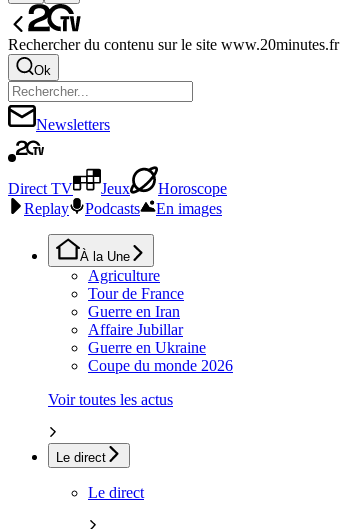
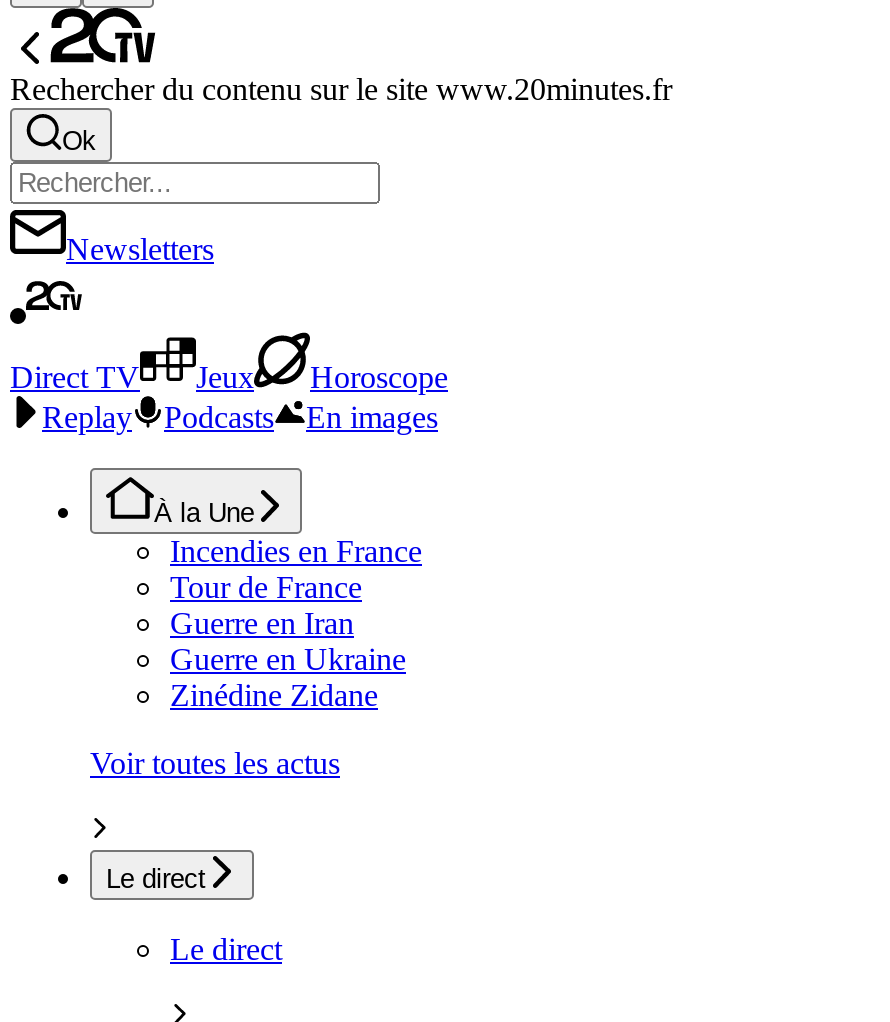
- Agriculture
+ Incendies en France

- Affaire Jubillar

- Coupe du monde 2026
+ Zinédine Zidane
